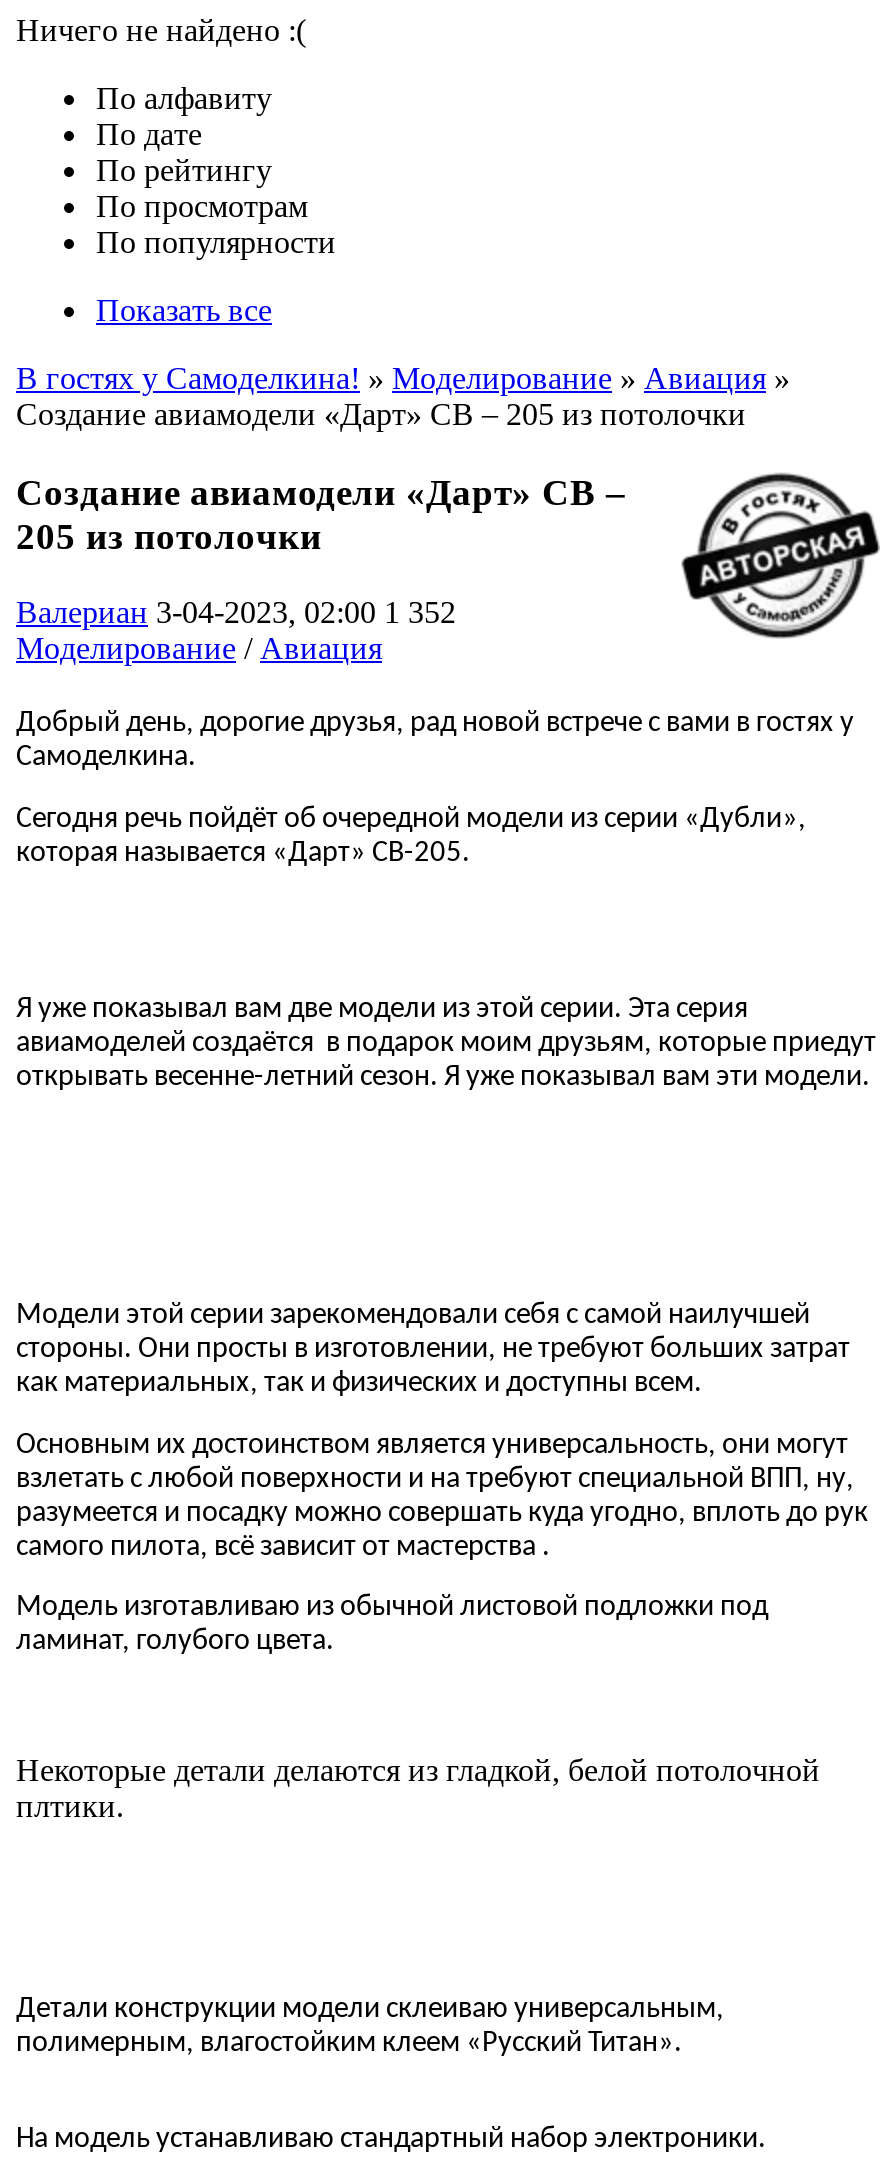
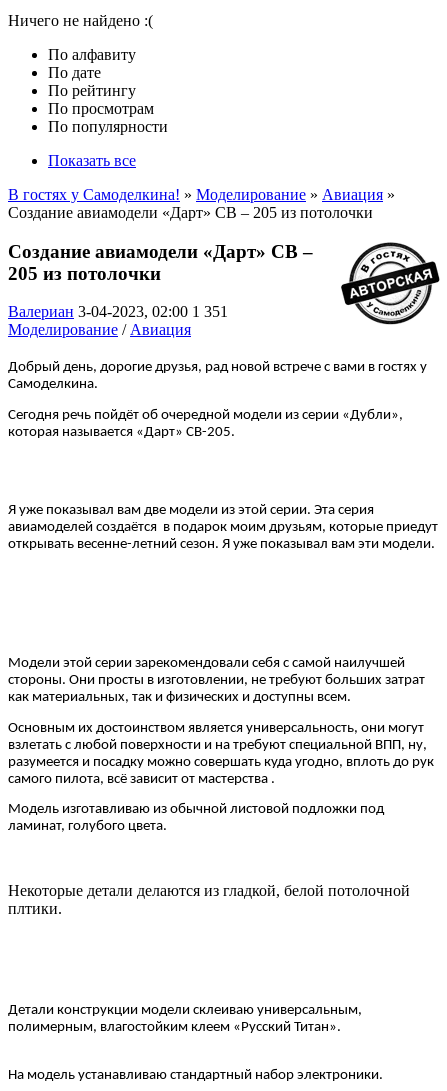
- Валериан 3-04-2023, 02:00 1 352
+ Валериан 3-04-2023, 02:00 1 351
